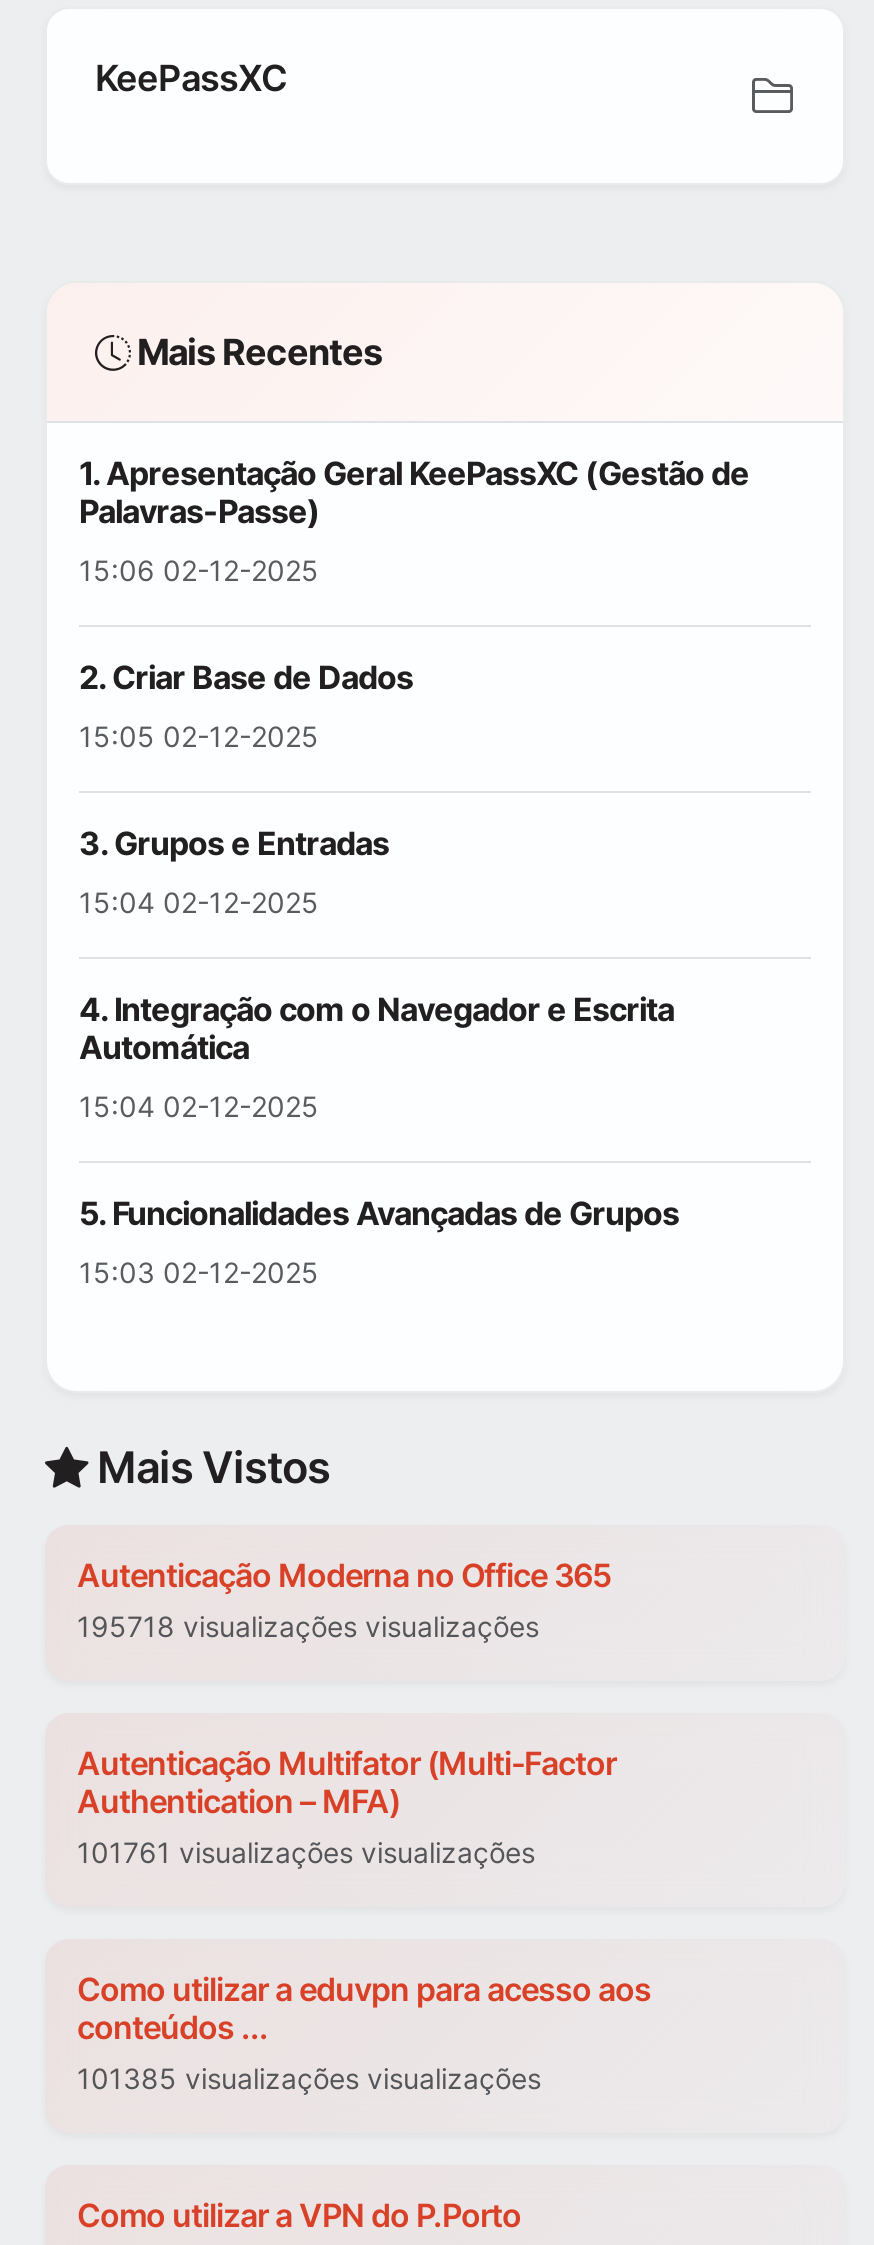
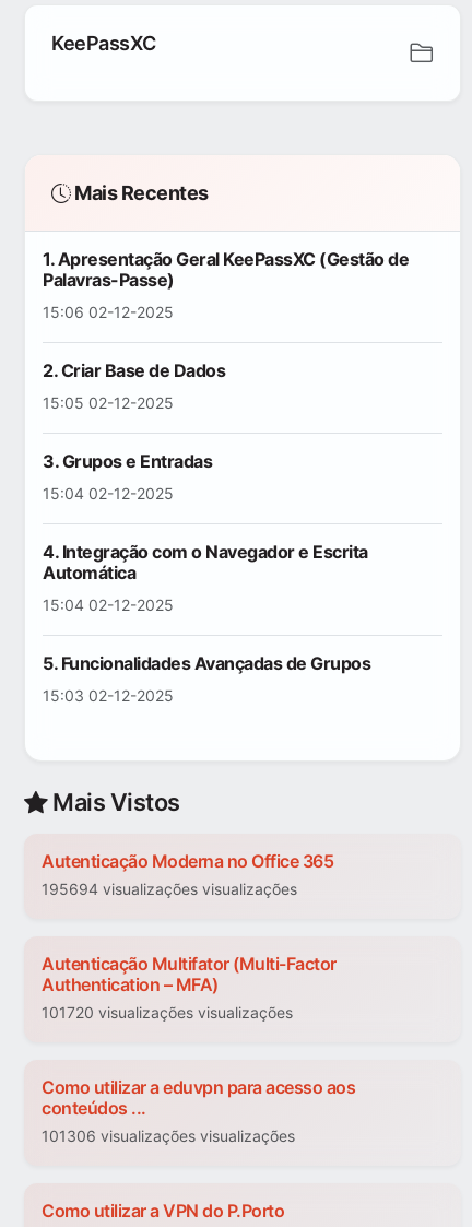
- 195718 visualizações visualizações
+ 195694 visualizações visualizações

- 101761 visualizações visualizações
+ 101720 visualizações visualizações

- 101385 visualizações visualizações
+ 101306 visualizações visualizações
